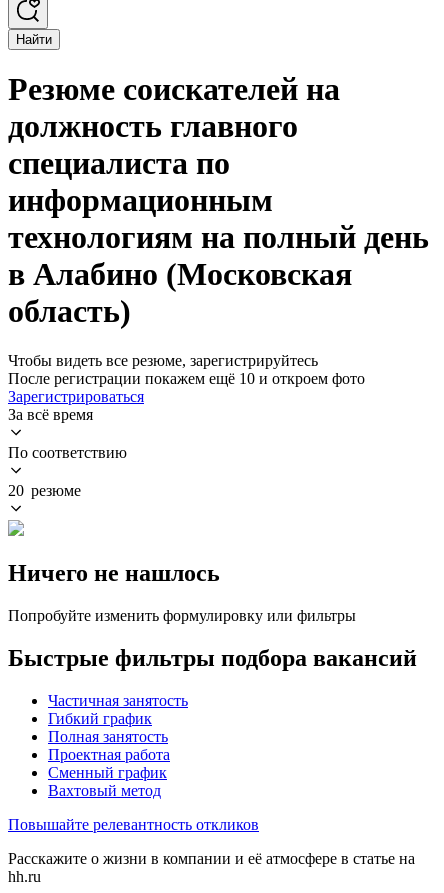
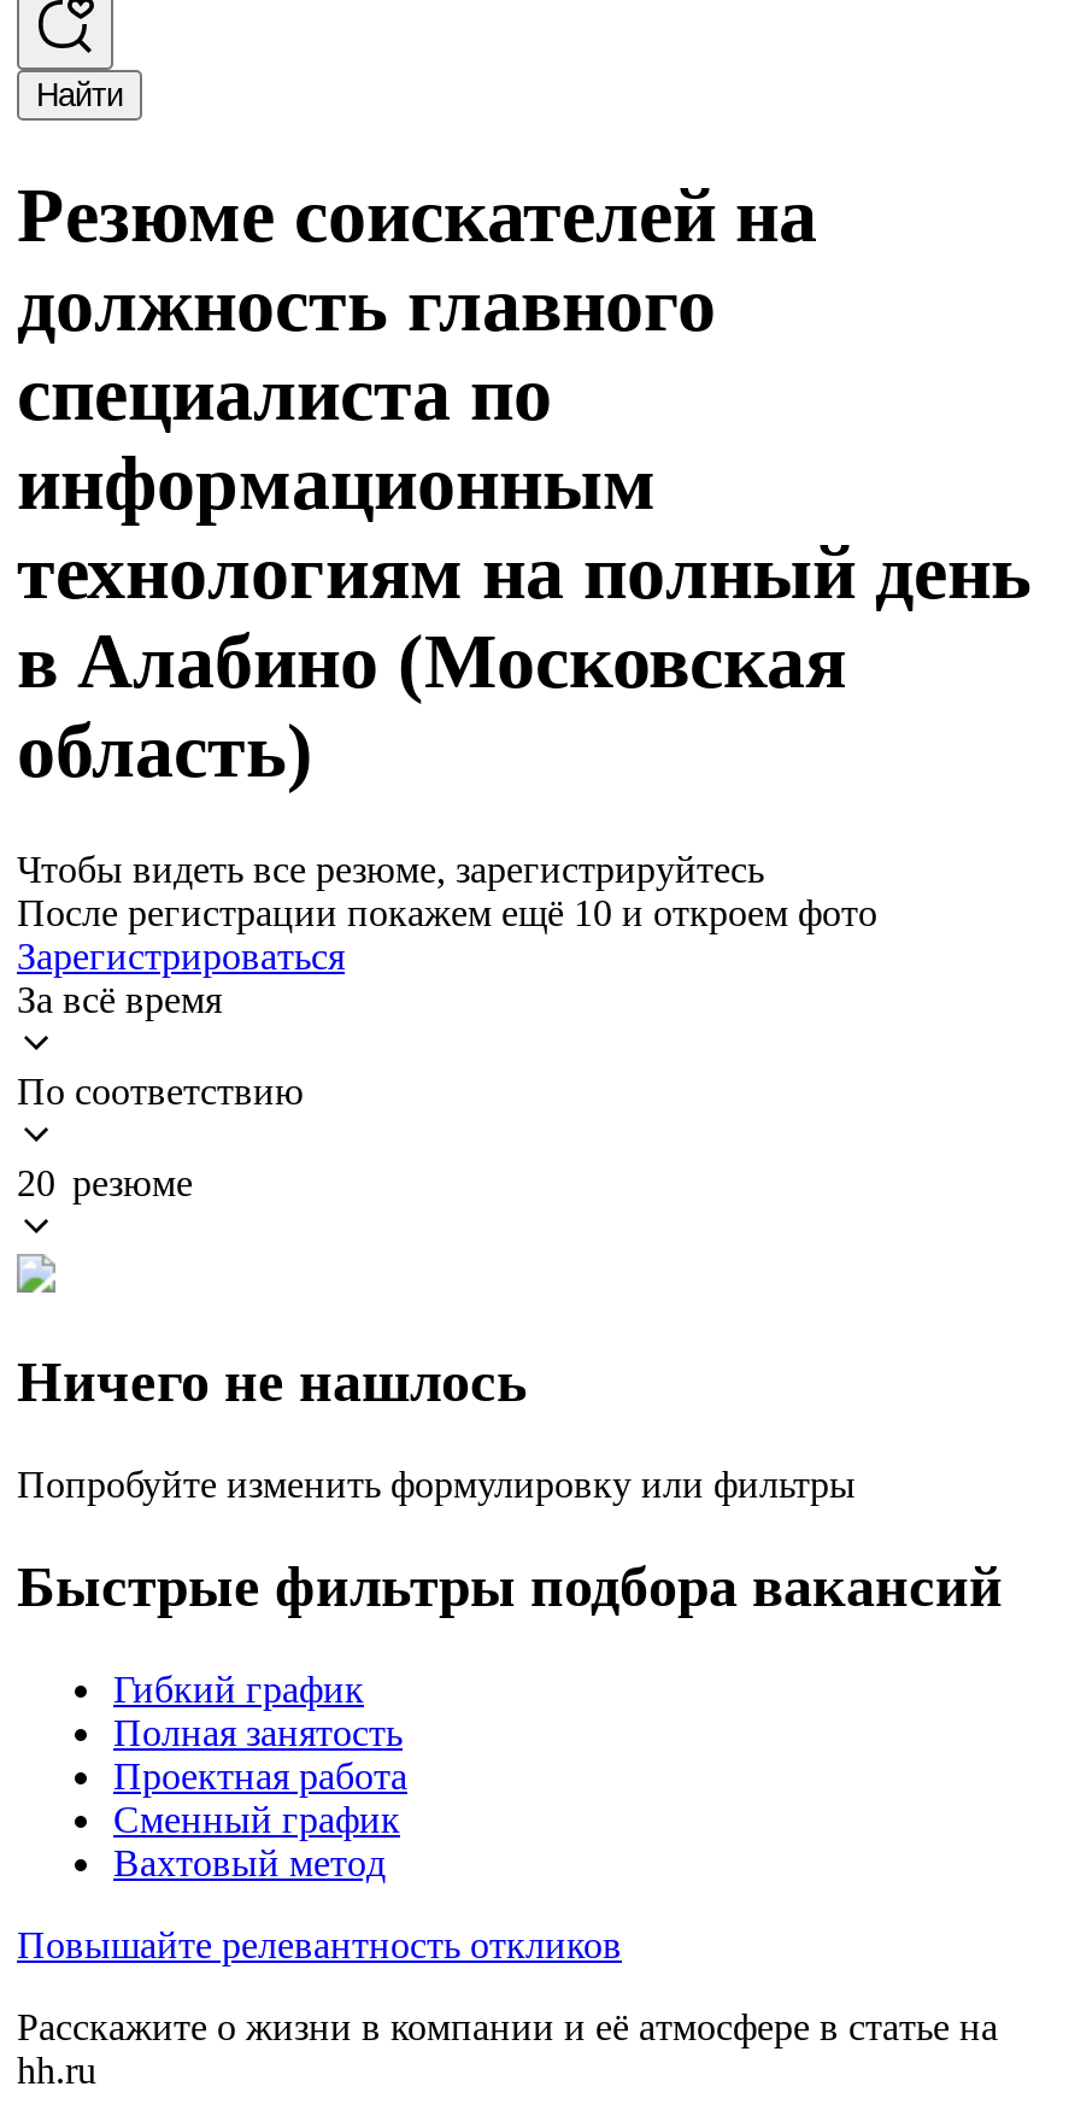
- Частичная занятость
